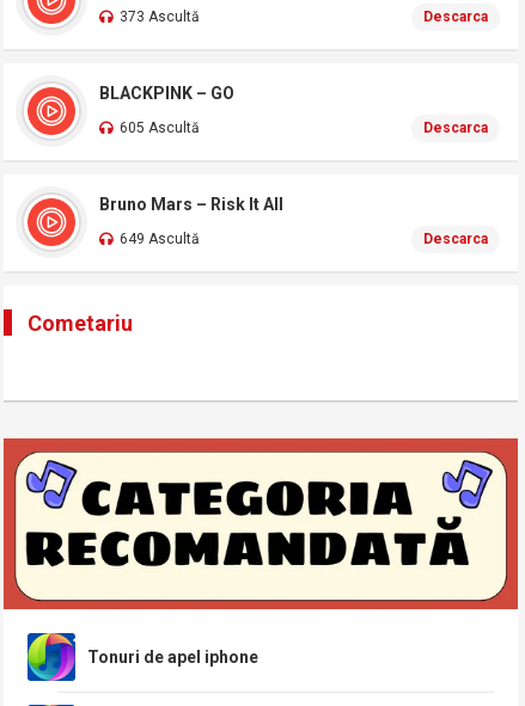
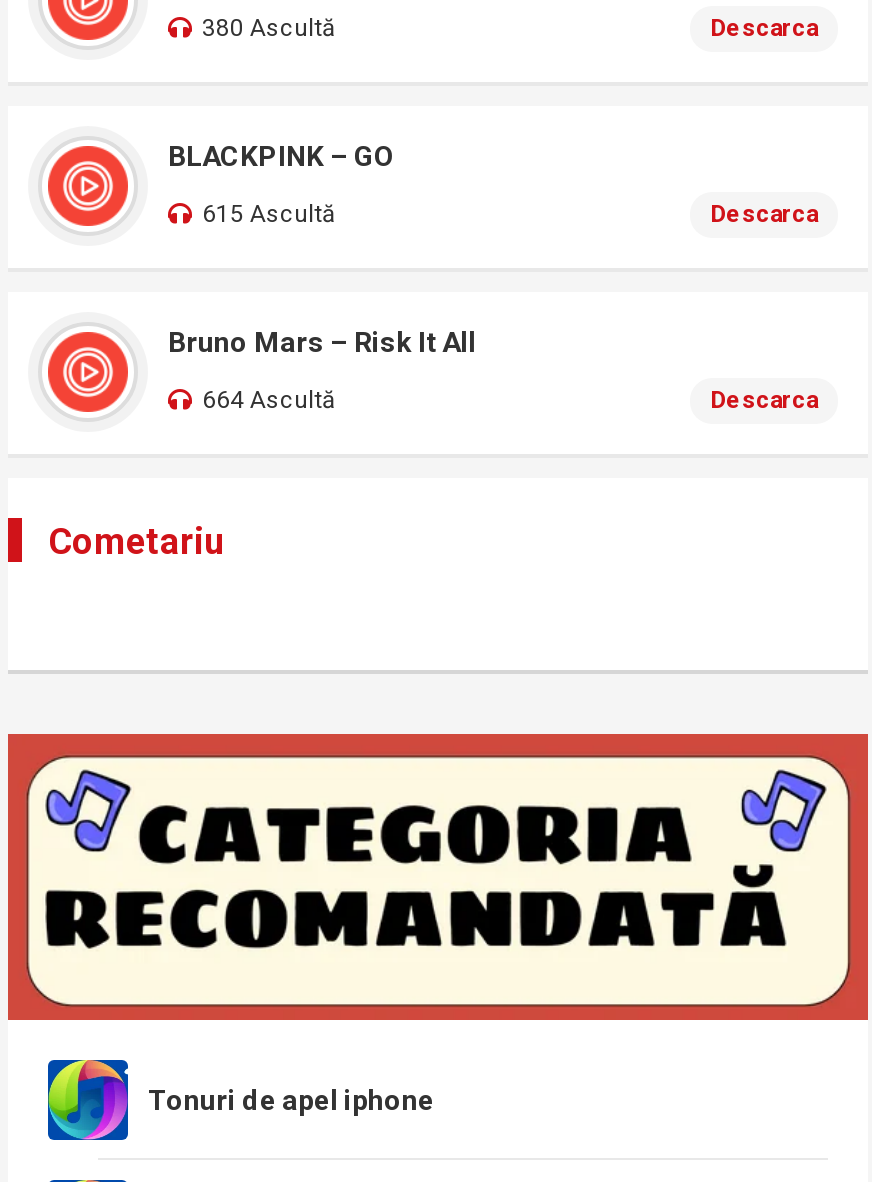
- 373 Ascultă
+ 380 Ascultă

- 605 Ascultă
+ 615 Ascultă

- 649 Ascultă
+ 664 Ascultă
